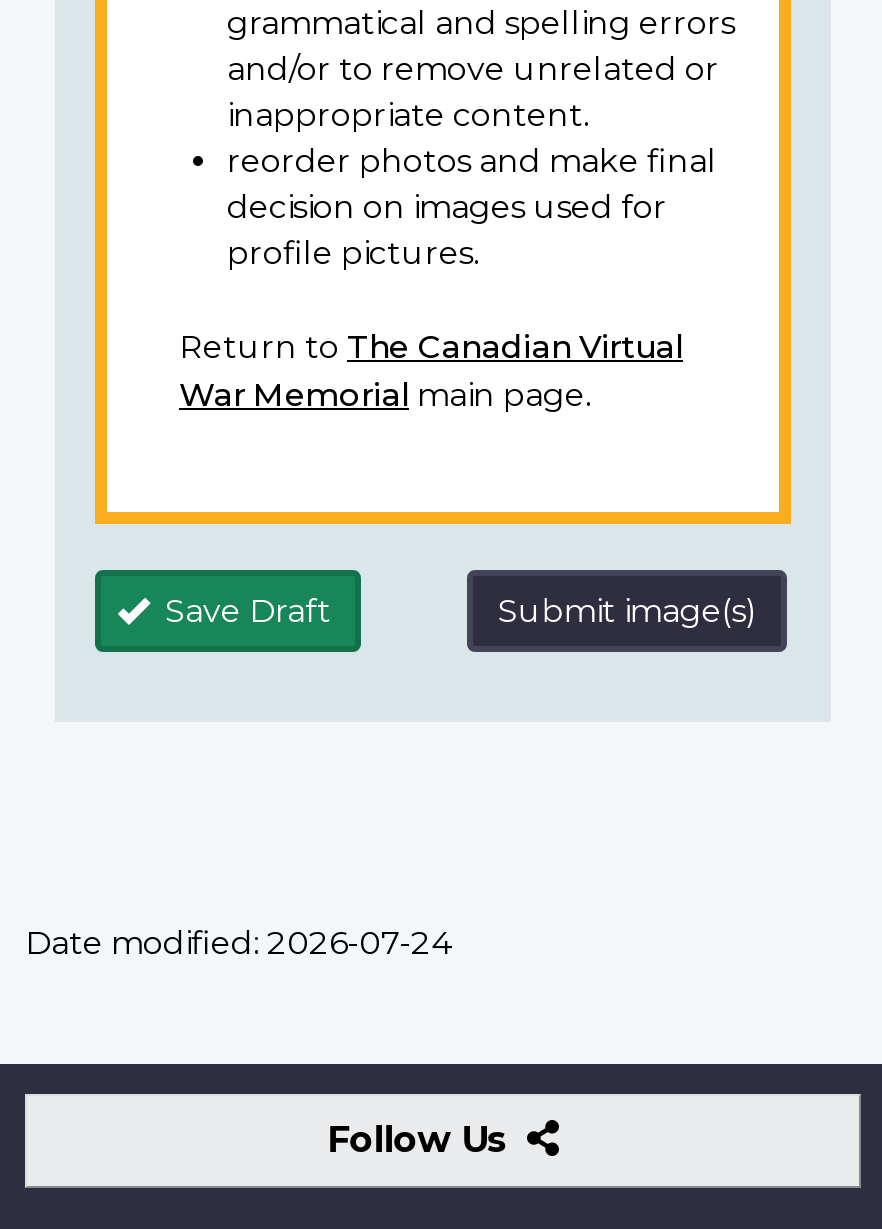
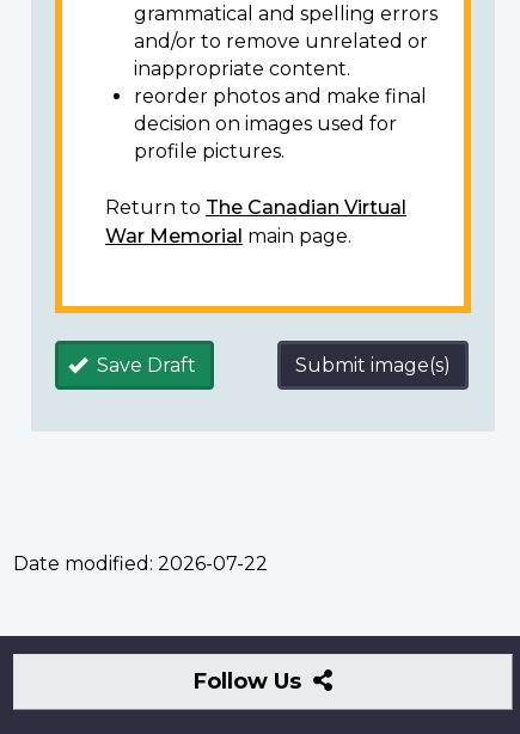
- Date modified: 2026-07-24
+ Date modified: 2026-07-22
